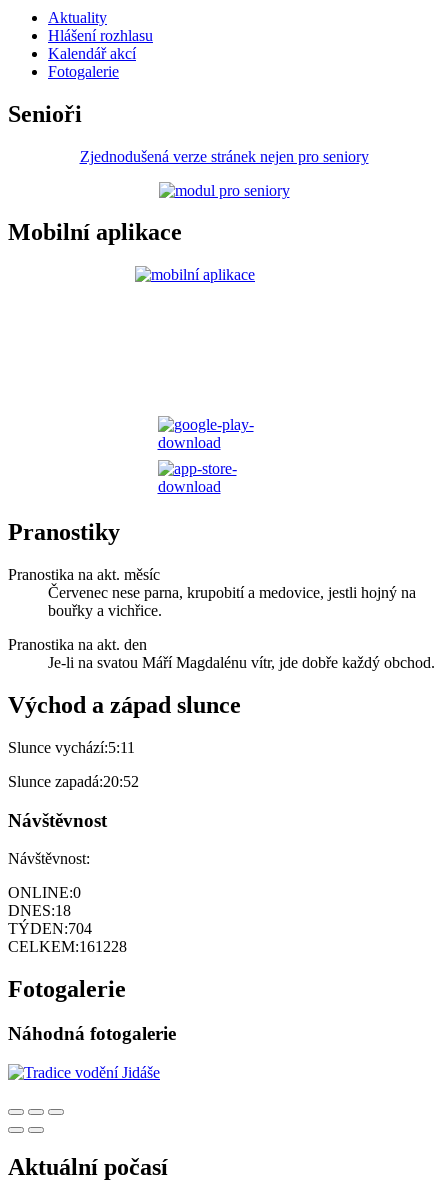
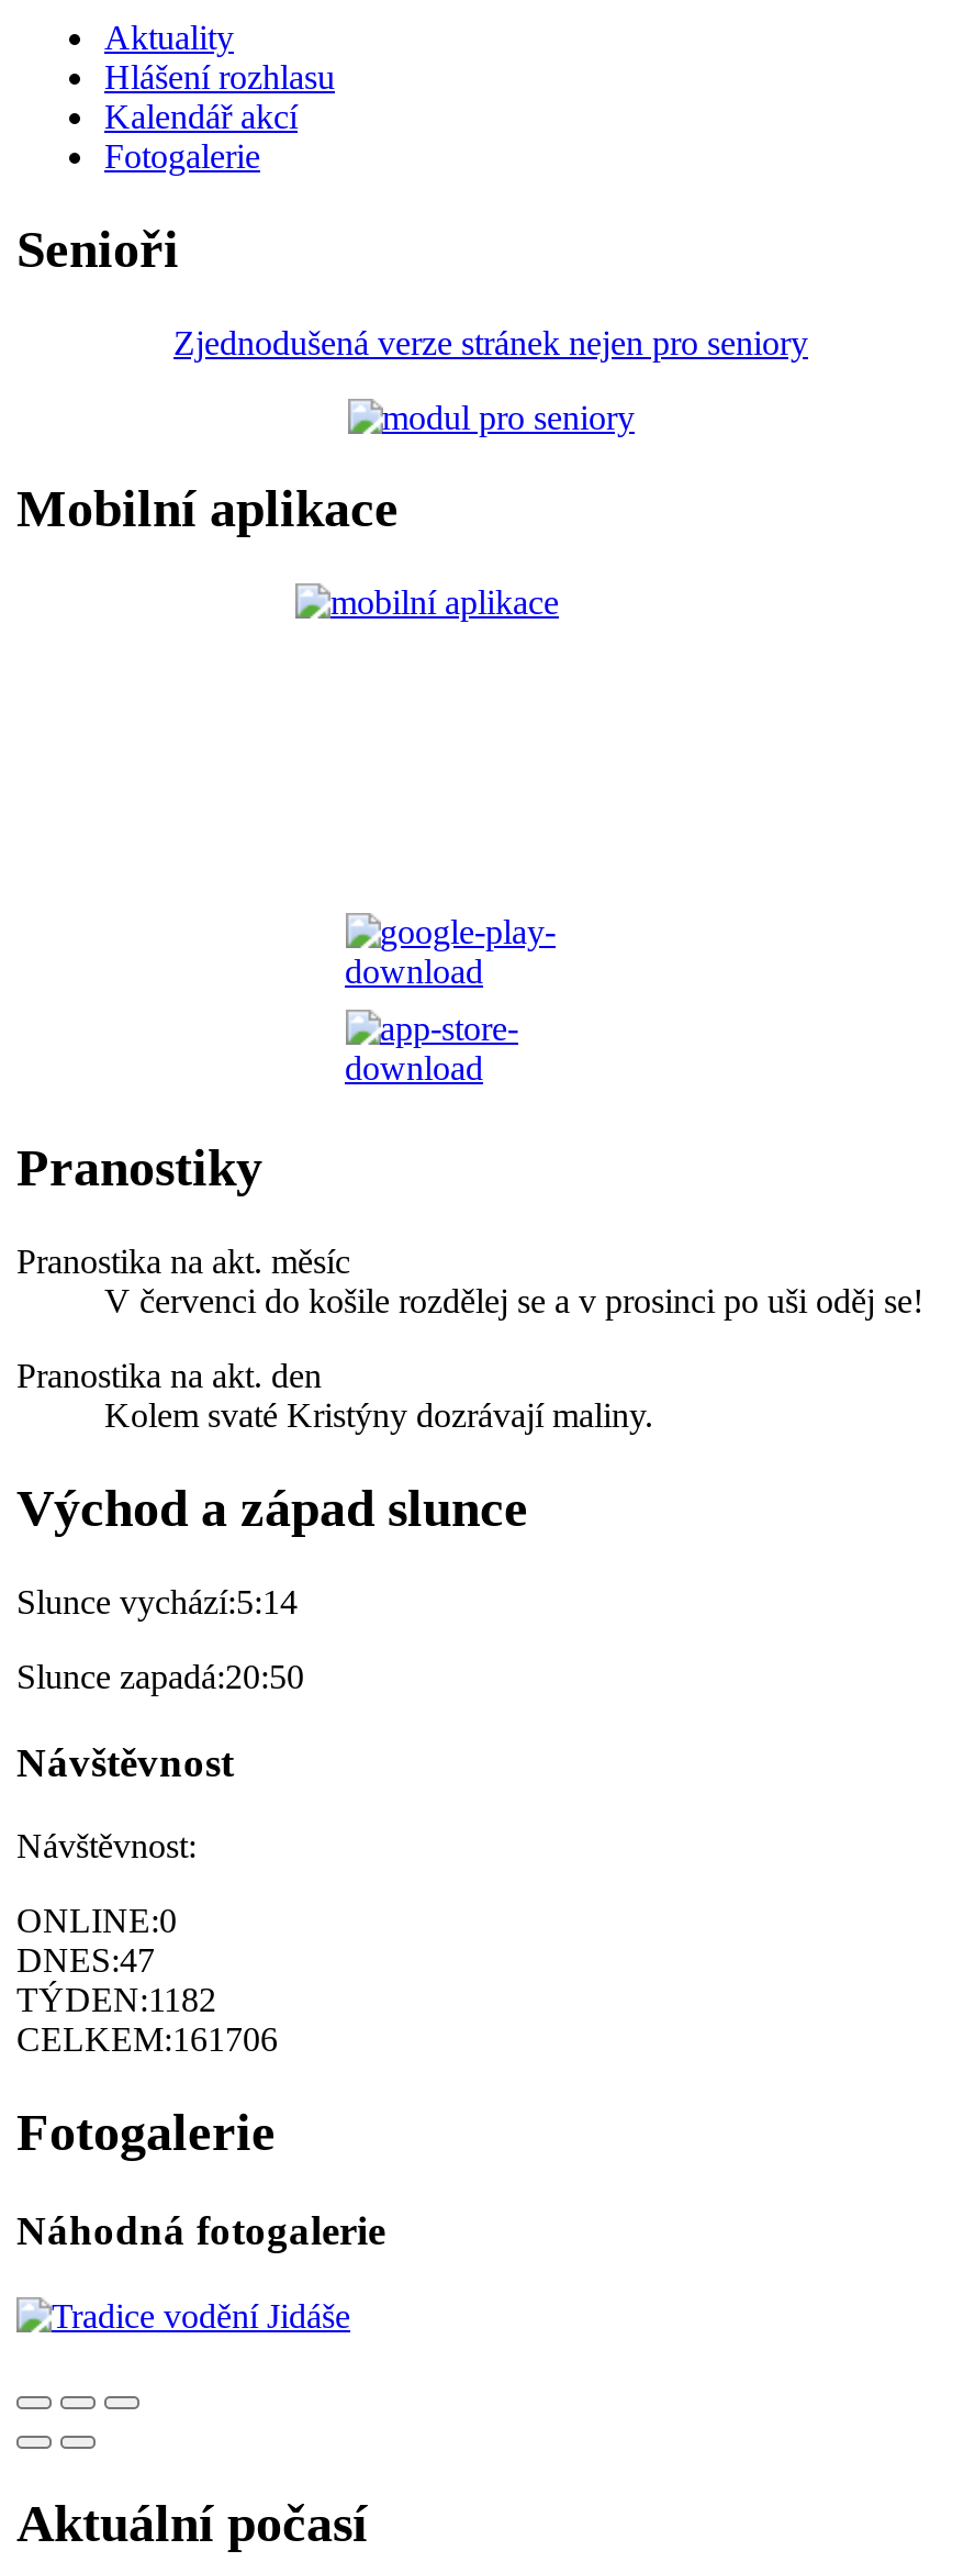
- Červenec nese parna, krupobití a medovice, jestli hojný na
- bouřky a vichřice.
+ V červenci do košile rozdělej se a v prosinci po uši oděj se!

- Je-li na svatou Máří Magdalénu vítr, jde dobře každý obchod.
+ Kolem svaté Kristýny dozrávají maliny.

- Slunce vychází:5:11
+ Slunce vychází:5:14

- Slunce zapadá:20:52
+ Slunce zapadá:20:50

- DNES:18
+ DNES:47

- TÝDEN:704
+ TÝDEN:1182

- CELKEM:161228
+ CELKEM:161706
